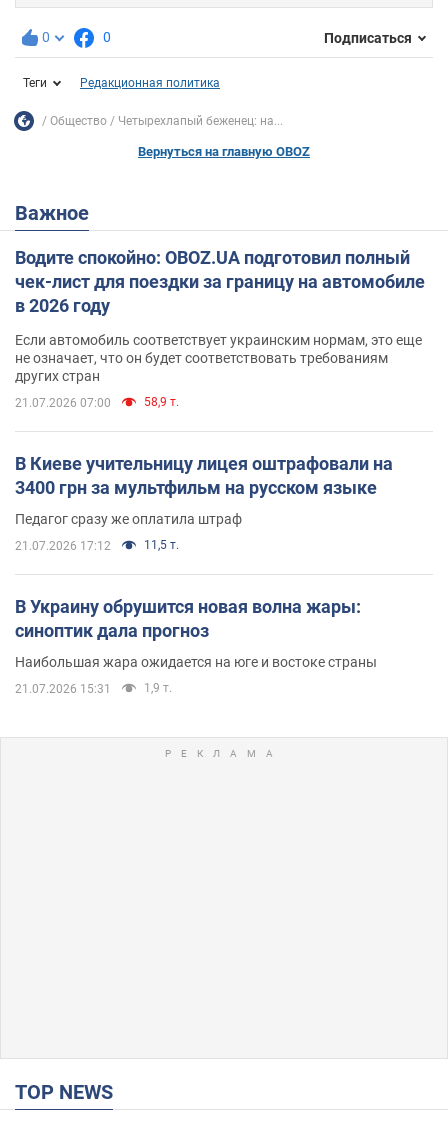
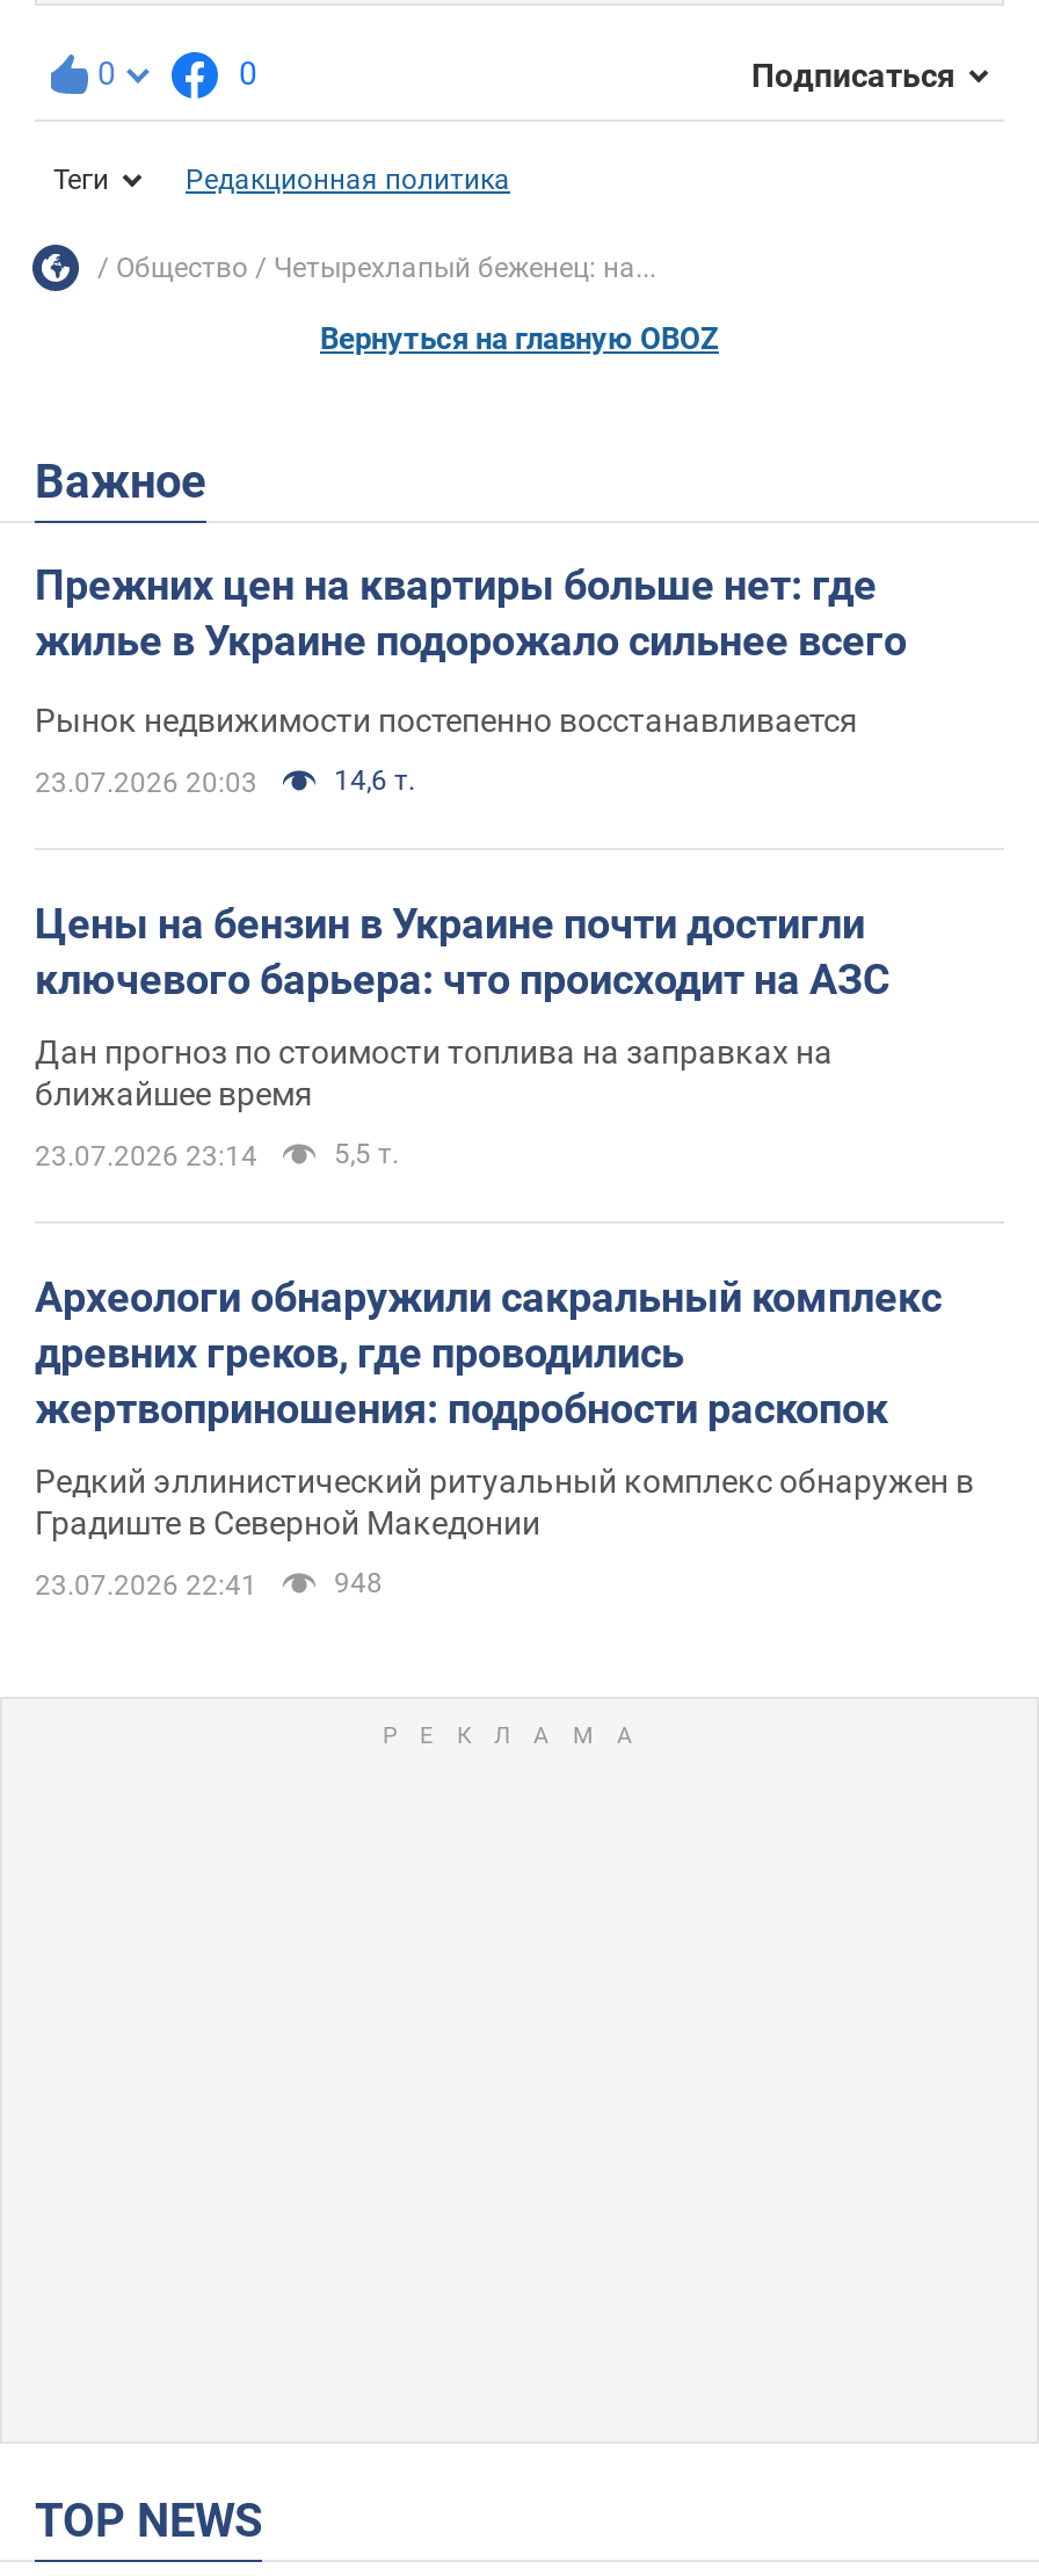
- Водите спокойно: OBOZ.UA подготовил полный
- чек-лист для поездки за границу на автомобиле
- в 2026 году
+ Прежних цен на квартиры больше нет: где
+ жилье в Украине подорожало сильнее всего

- Если автомобиль соответствует украинским нормам, это еще
- не означает, что он будет соответствовать требованиям
- других стран
+ Рынок недвижимости постепенно восстанавливается

- 21.07.2026 07:00
- 58,9 т.
+ 23.07.2026 20:03
+ 14,6 т.

- В Киеве учительницу лицея оштрафовали на
- 3400 грн за мультфильм на русском языке
+ Цены на бензин в Украине почти достигли
+ ключевого барьера: что происходит на АЗС

- Педагог сразу же оплатила штраф
+ Дан прогноз по стоимости топлива на заправках на
+ ближайшее время

- 21.07.2026 17:12
- 11,5 т.
+ 23.07.2026 23:14
+ 5,5 т.

- В Украину обрушится новая волна жары:
- синоптик дала прогноз
+ Археологи обнаружили сакральный комплекс
+ древних греков, где проводились
+ жертвоприношения: подробности раскопок

- Наибольшая жара ожидается на юге и востоке страны
+ Редкий эллинистический ритуальный комплекс обнаружен в
+ Градиште в Северной Македонии

- 21.07.2026 15:31
- 1,9 т.
+ 23.07.2026 22:41
+ 948
